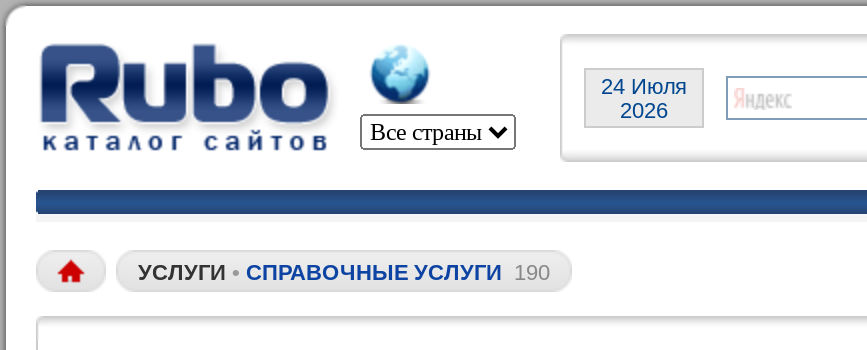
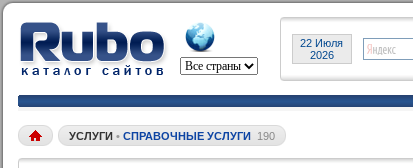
- 24 Июля
+ 22 Июля
